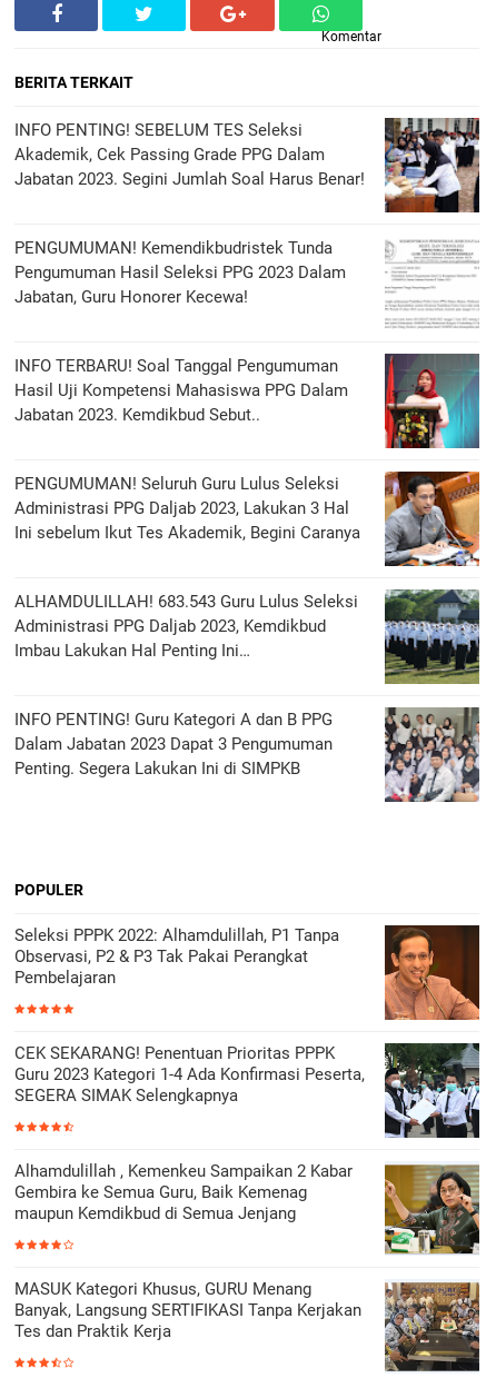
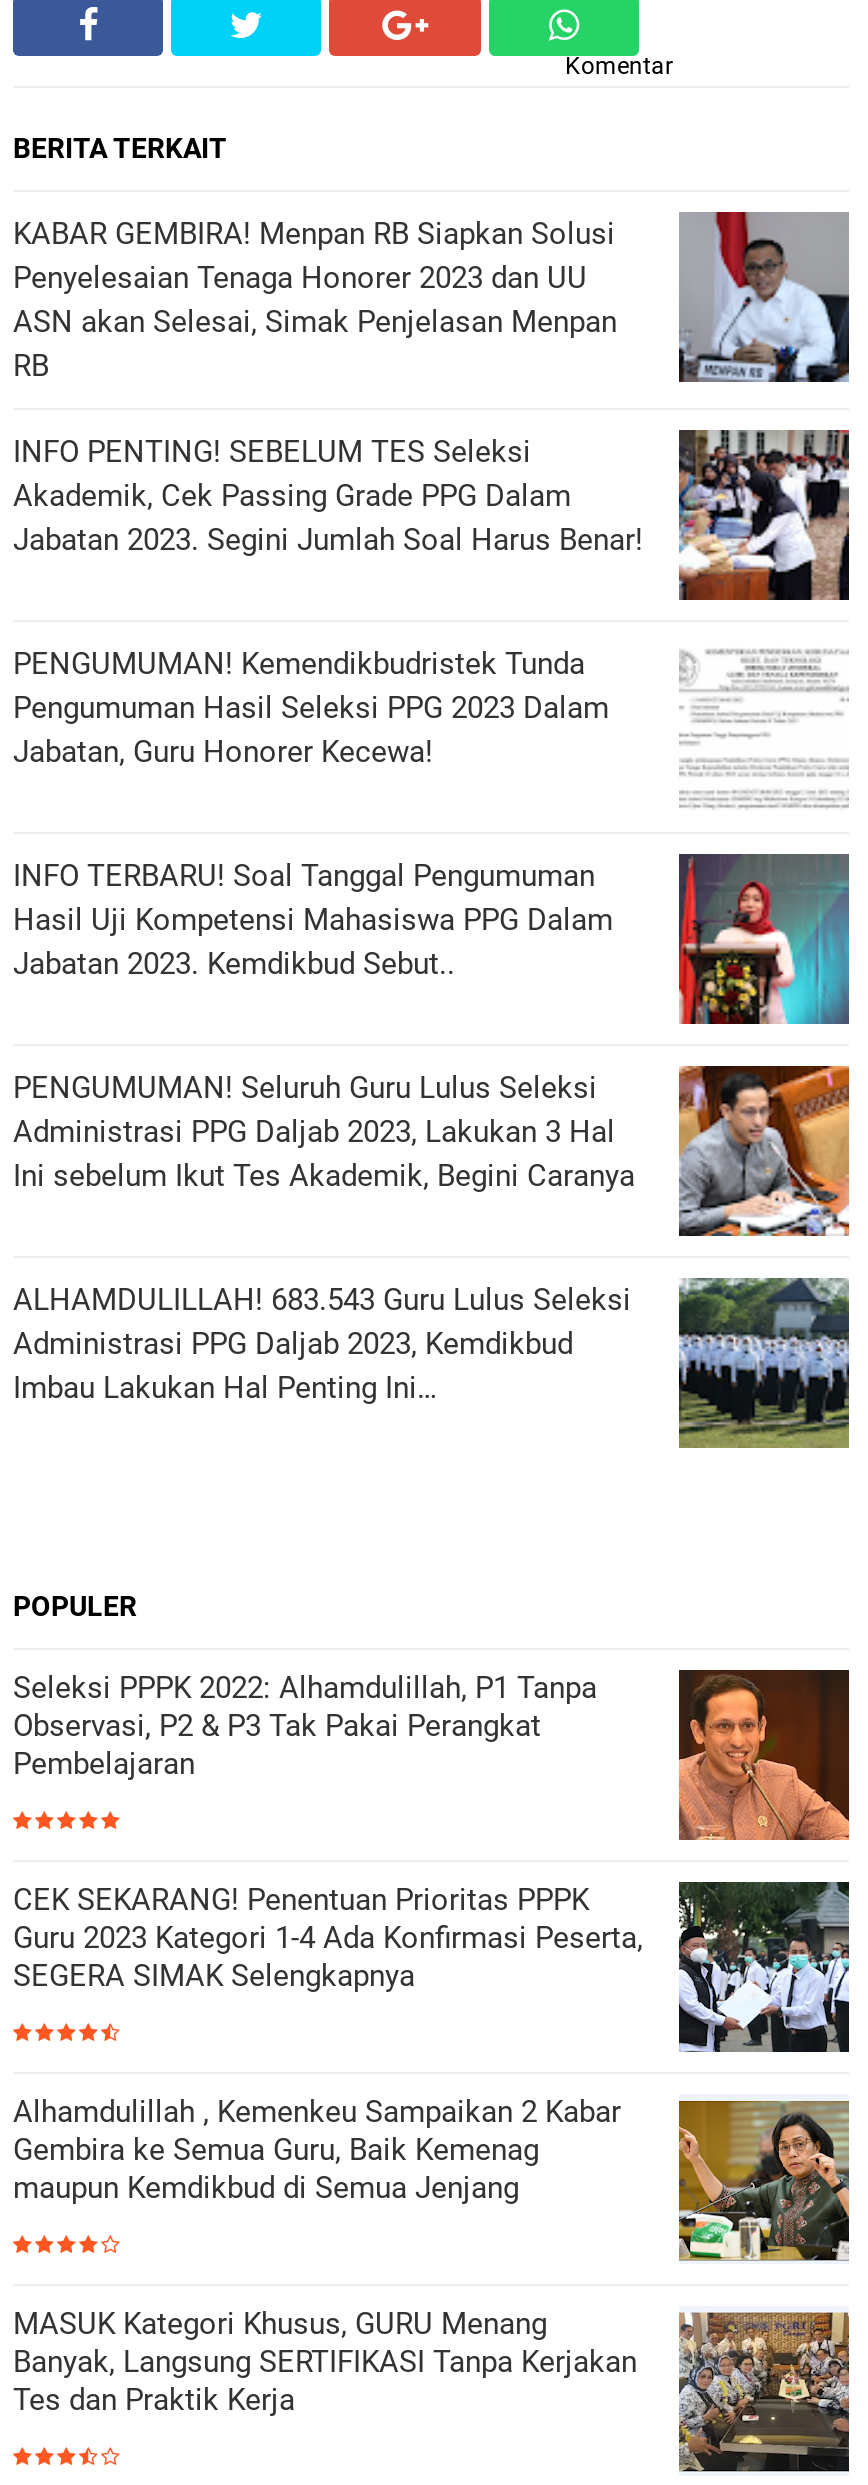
+ [image]
+ KABAR GEMBIRA! Menpan RB Siapkan Solusi
+ Penyelesaian Tenaga Honorer 2023 dan UU
+ ASN akan Selesai, Simak Penjelasan Menpan
+ RB

moved down: [image] | INFO PENTING! SEBELUM TES Seleksi | Akademik, Cek Passing Grade PPG Dalam | ... | Administrasi PPG Daljab 2023, Kemdikbud | Imbau Lakukan Hal Penting Ini…

- INFO PENTING! Guru Kategori A dan B PPG
- Dalam Jabatan 2023 Dapat 3 Pengumuman
- Penting. Segera Lakukan Ini di SIMPKB

- [image]
